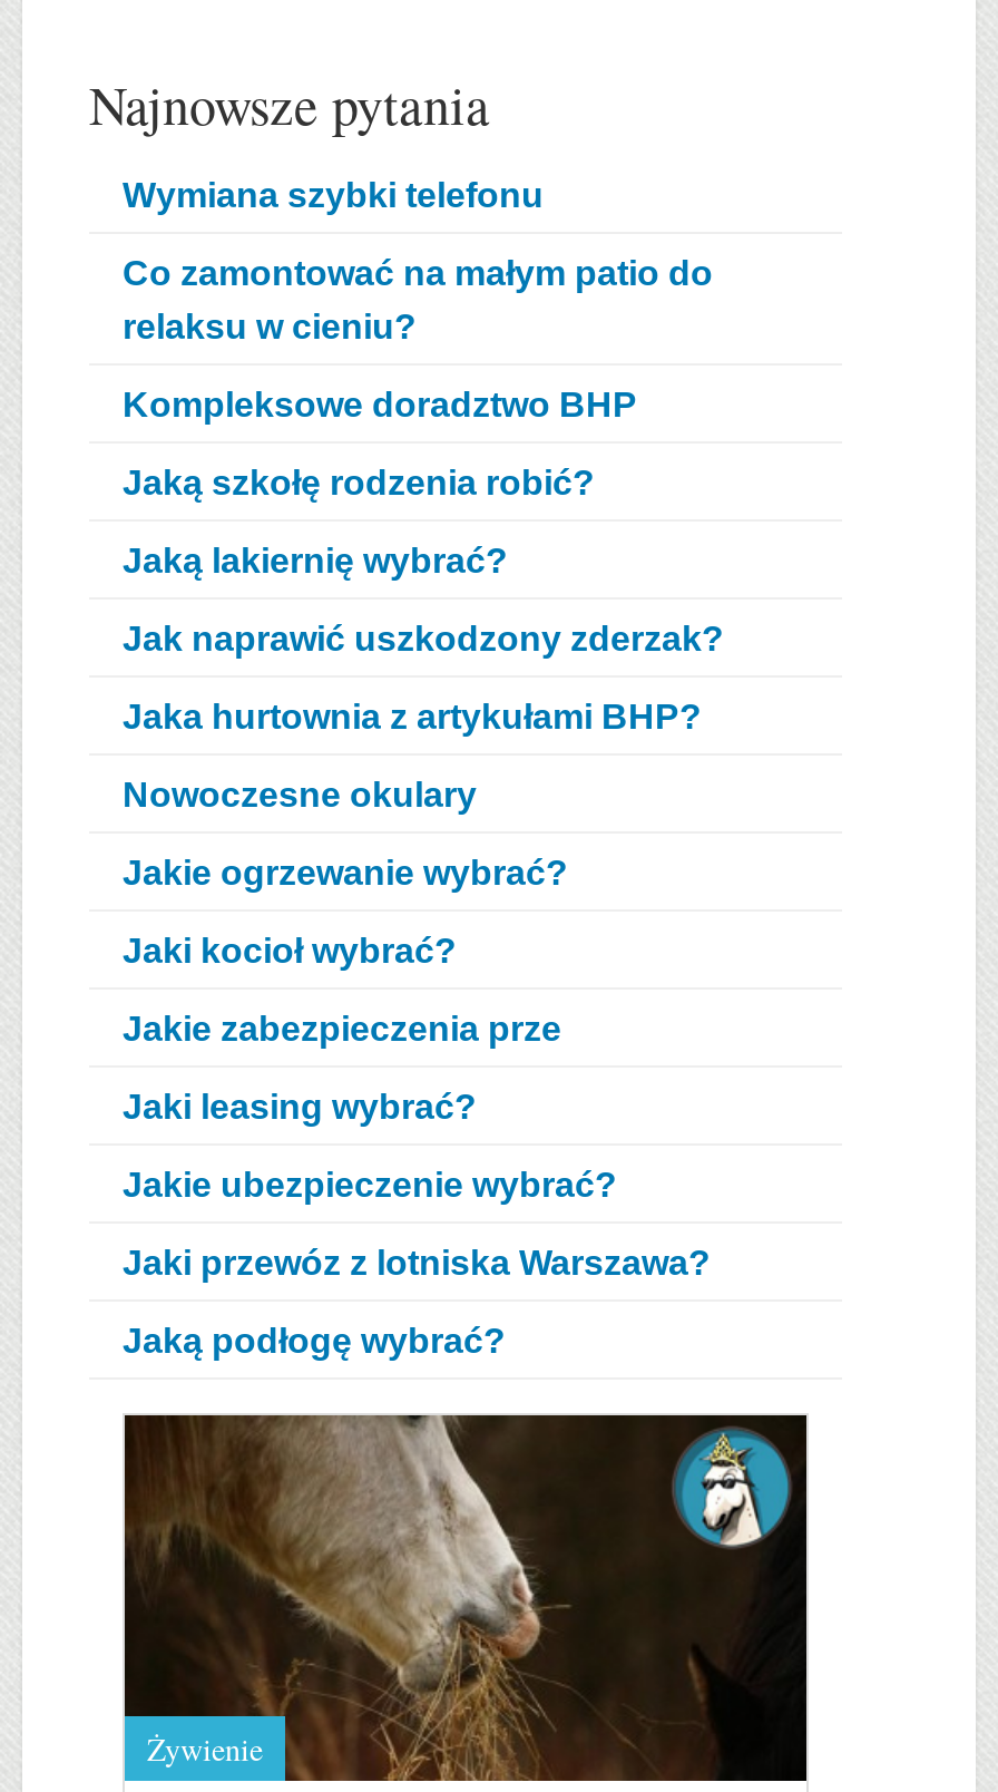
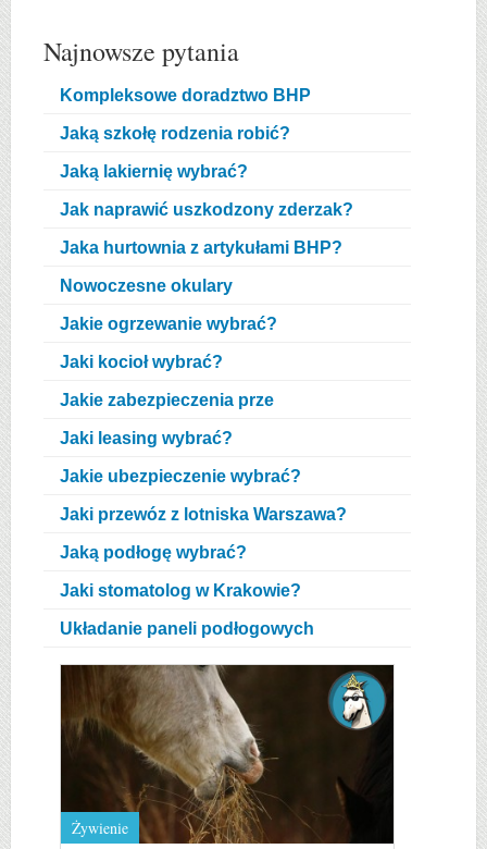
- Wymiana szybki telefonu
- Co zamontować na małym patio do
- relaksu w cieniu?

moved up: Kompleksowe doradztwo BHP | Jaką szkołę rodzenia robić? | Jaką lakiernię wybrać? | ... | Jaki przewóz z lotniska Warszawa? | Jaką podłogę wybrać?

+ Jaki stomatolog w Krakowie?
+ Układanie paneli podłogowych
